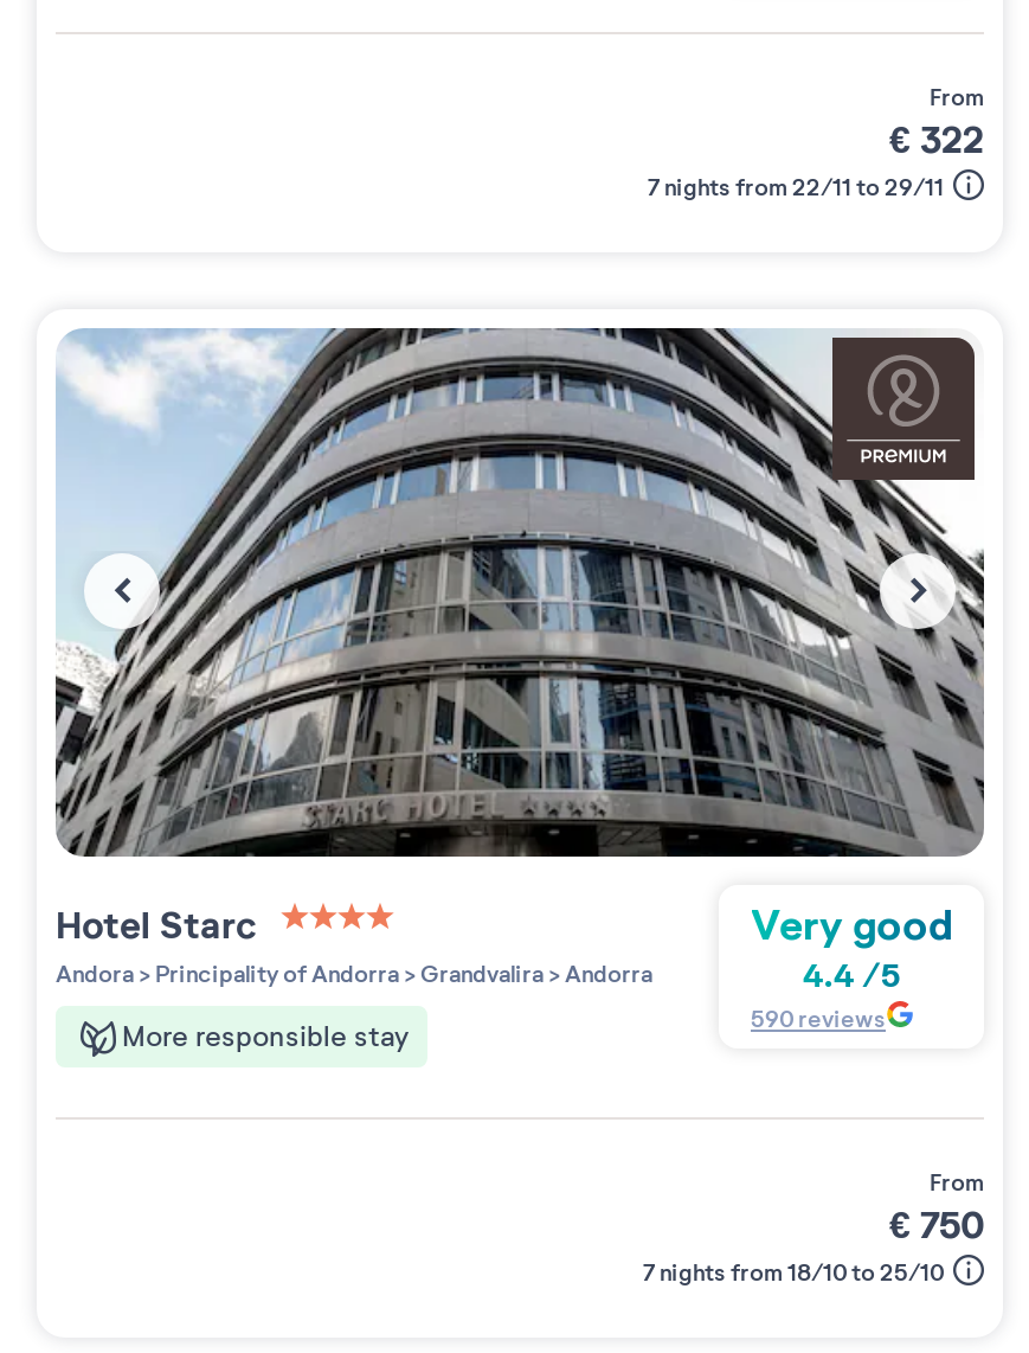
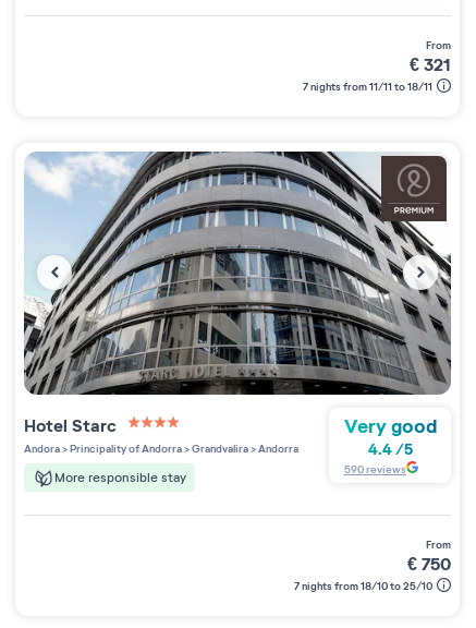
- €322
+ €321

- 7 nights from 22/11 to 29/11
+ 7 nights from 11/11 to 18/11
